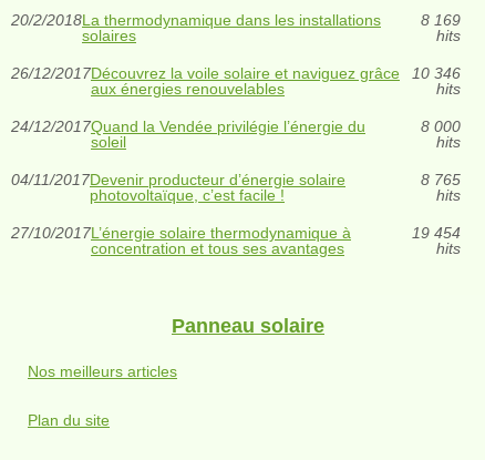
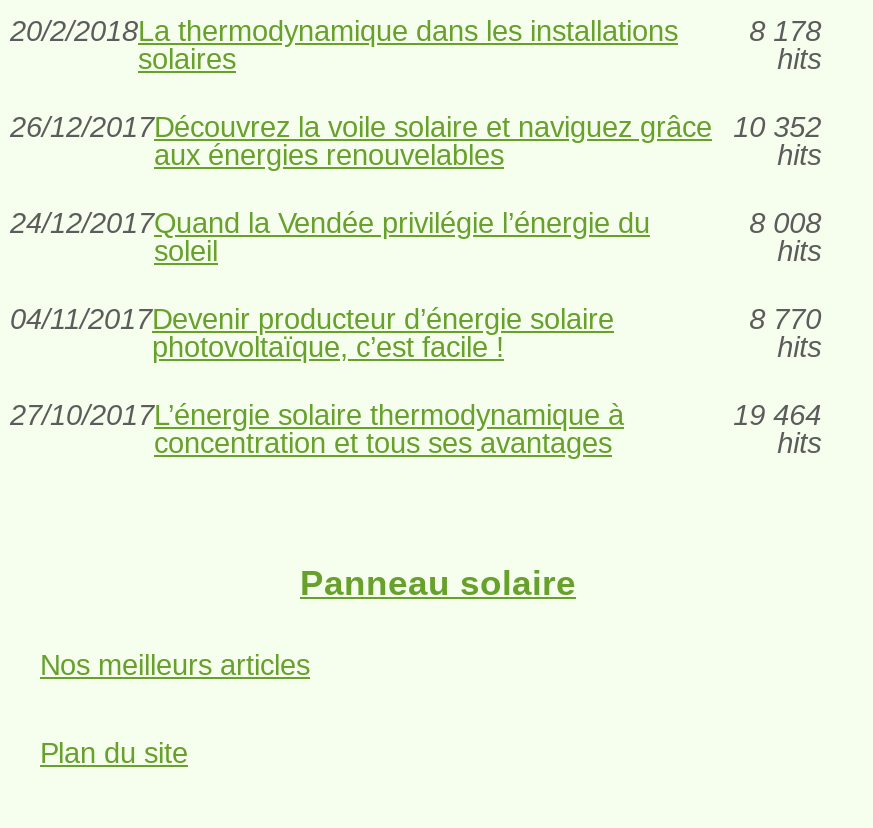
- 8 169
+ 8 178

- 26/12/2017Découvrez la voile solaire et naviguez grâce 10 346
+ 26/12/2017Découvrez la voile solaire et naviguez grâce 10 352

- 8 000
+ 8 008

- 8 765
+ 8 770

- 19 454
+ 19 464
